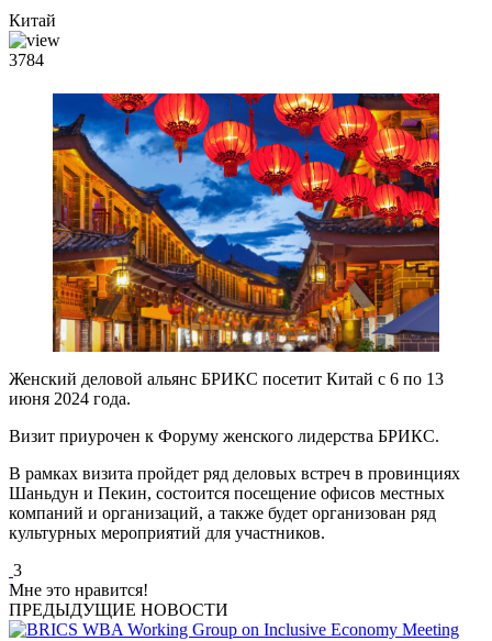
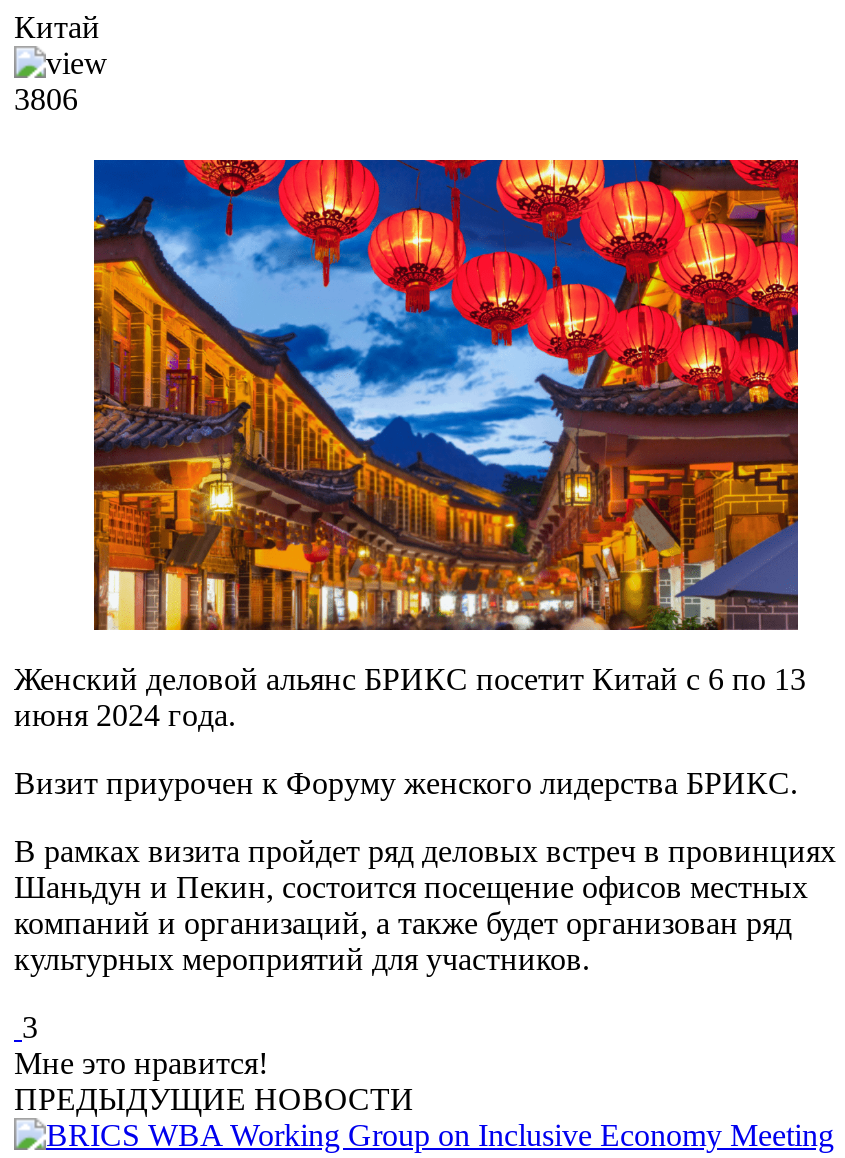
- 3784
+ 3806
